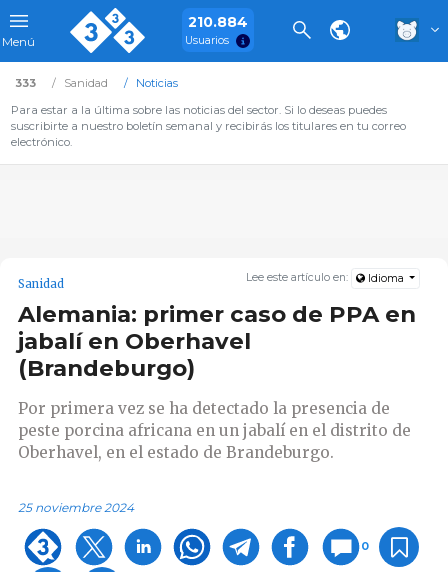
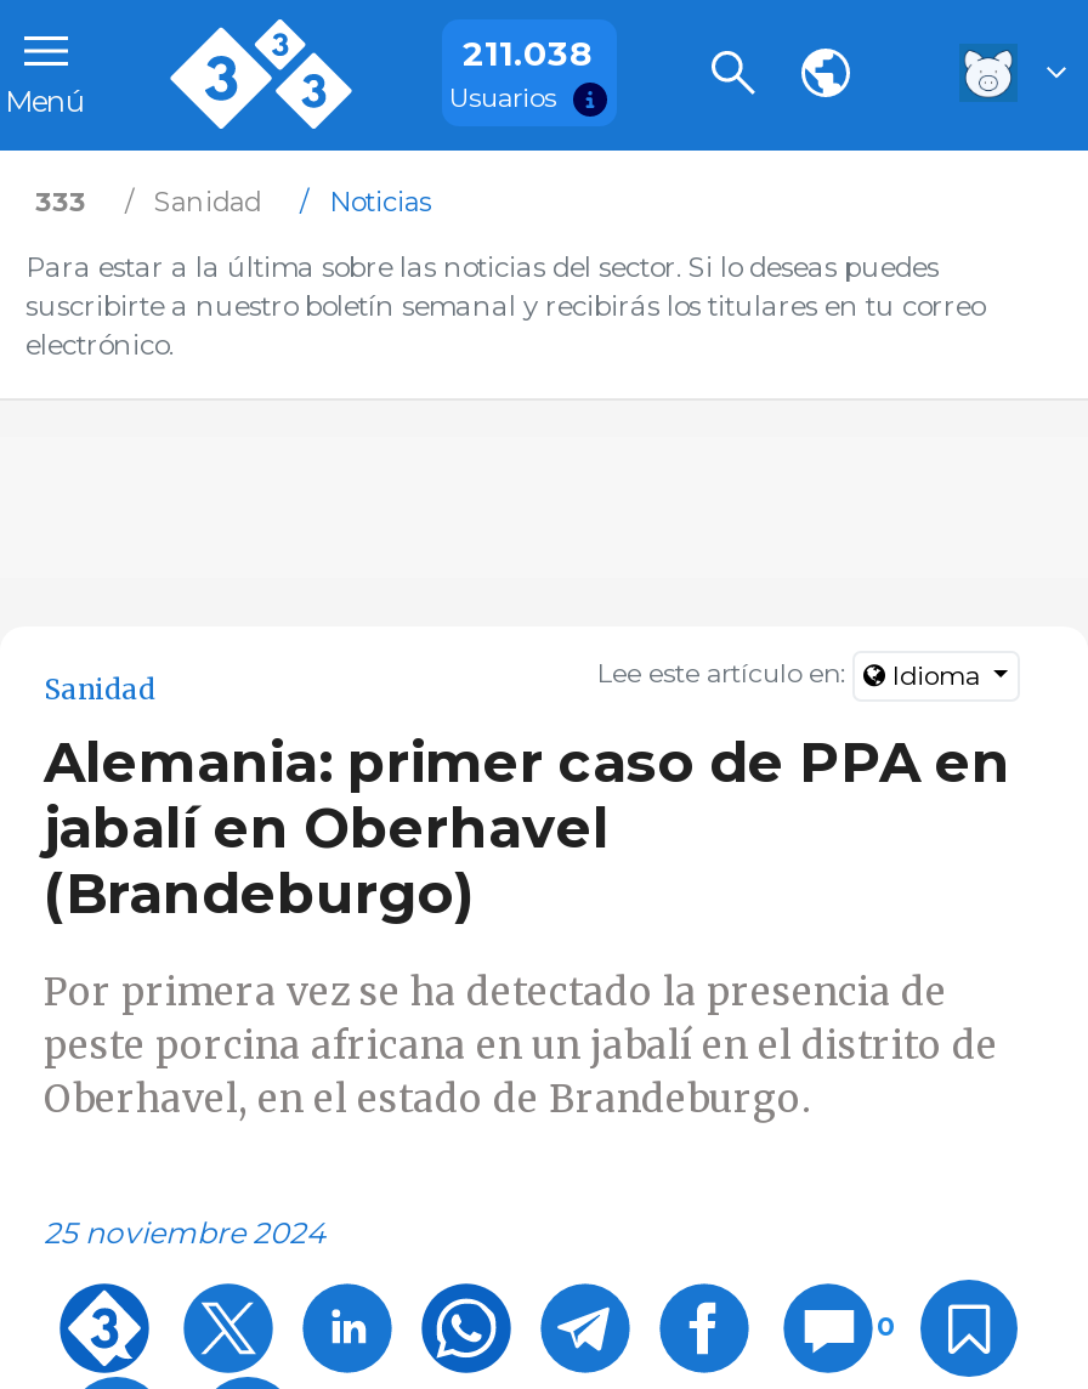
- 210.884
+ 211.038
